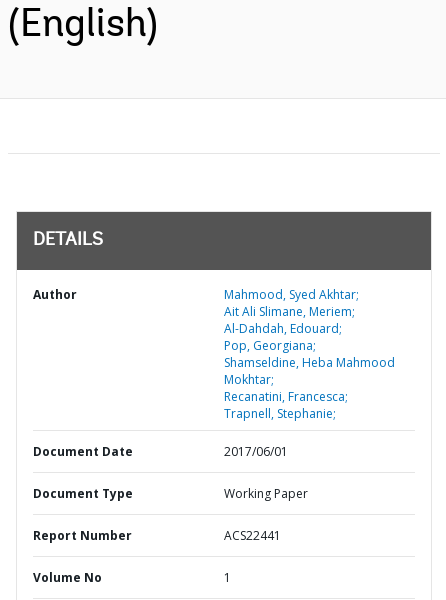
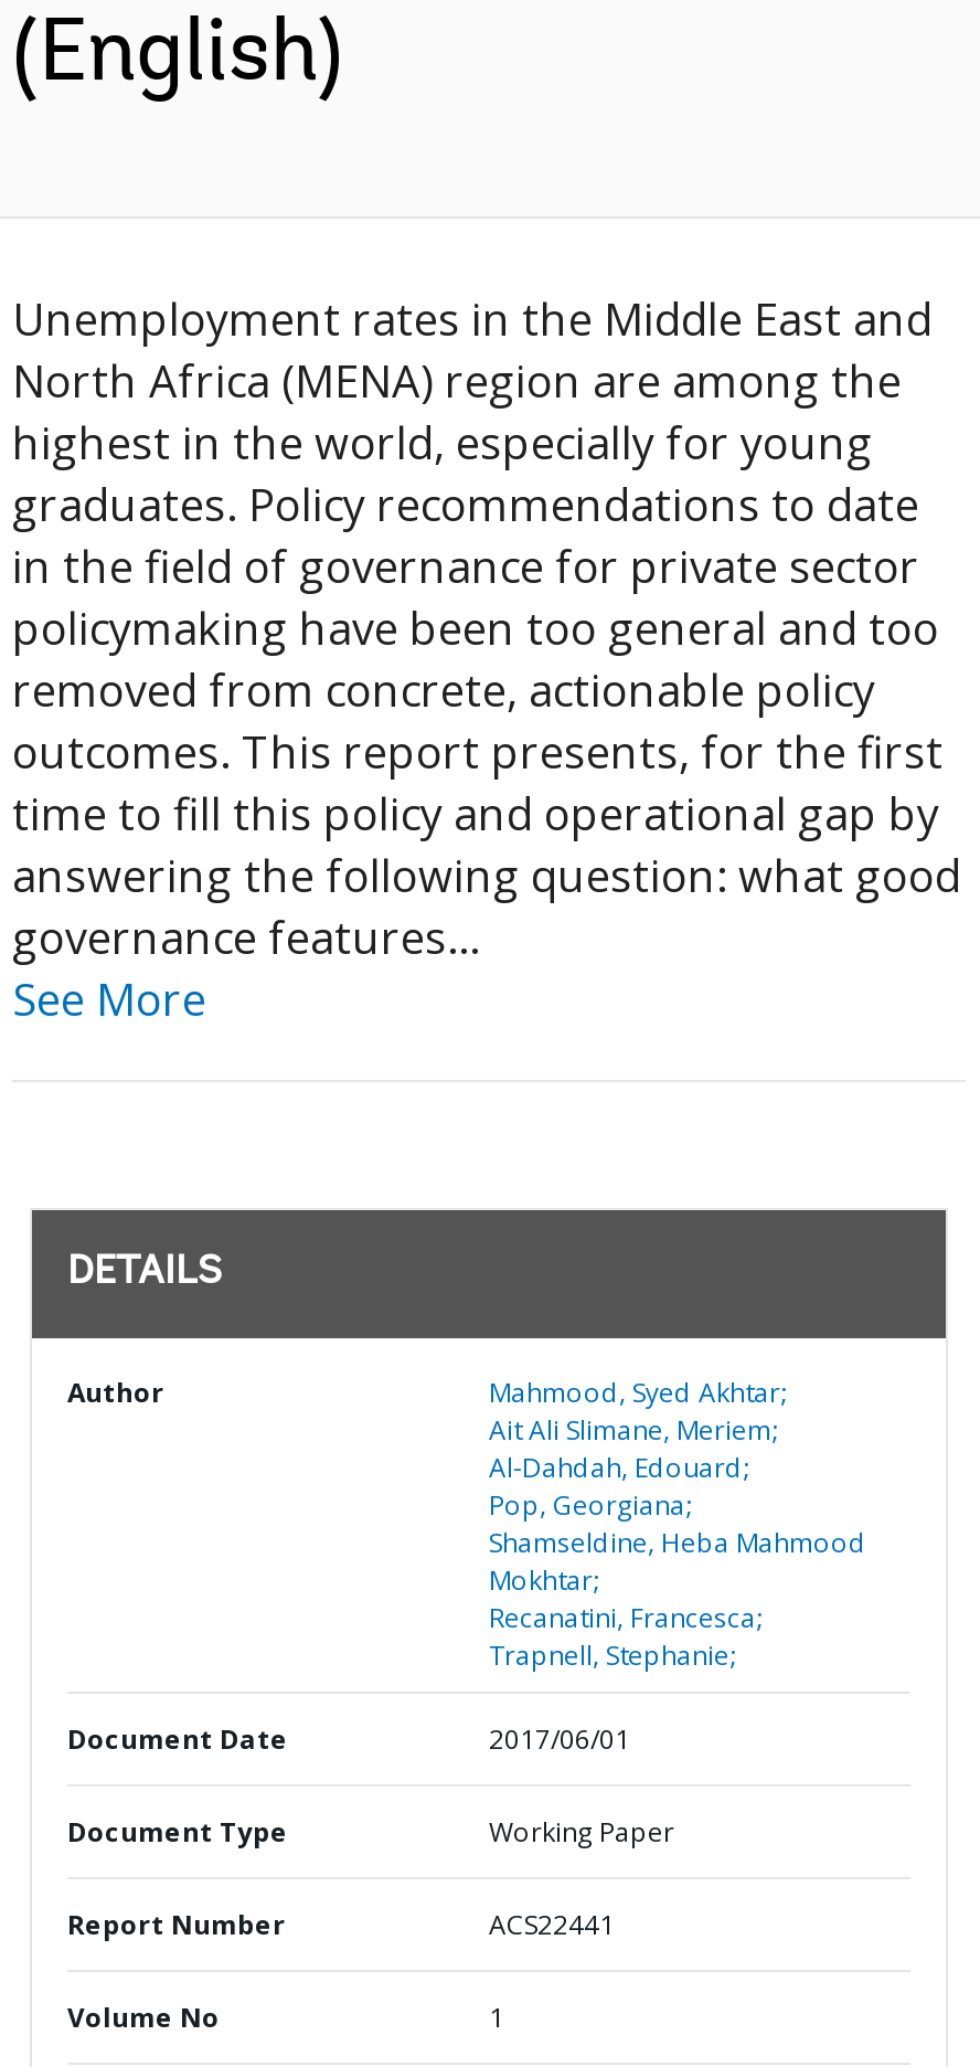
+ Unemployment rates in the Middle East and
+ North Africa (MENA) region are among the
+ highest in the world, especially for young
+ graduates. Policy recommendations to date
+ in the field of governance for private sector
+ policymaking have been too general and too
+ removed from concrete, actionable policy
+ outcomes. This report presents, for the first
+ time to fill this policy and operational gap by
+ answering the following question: what good
+ governance features...
+ See More
